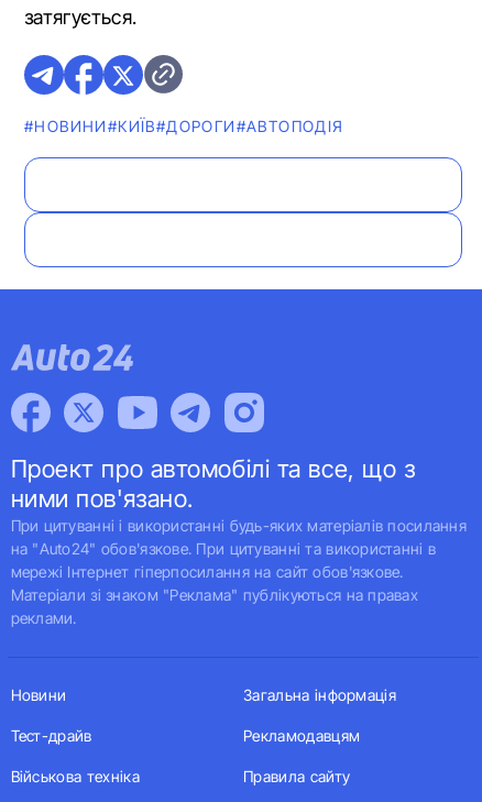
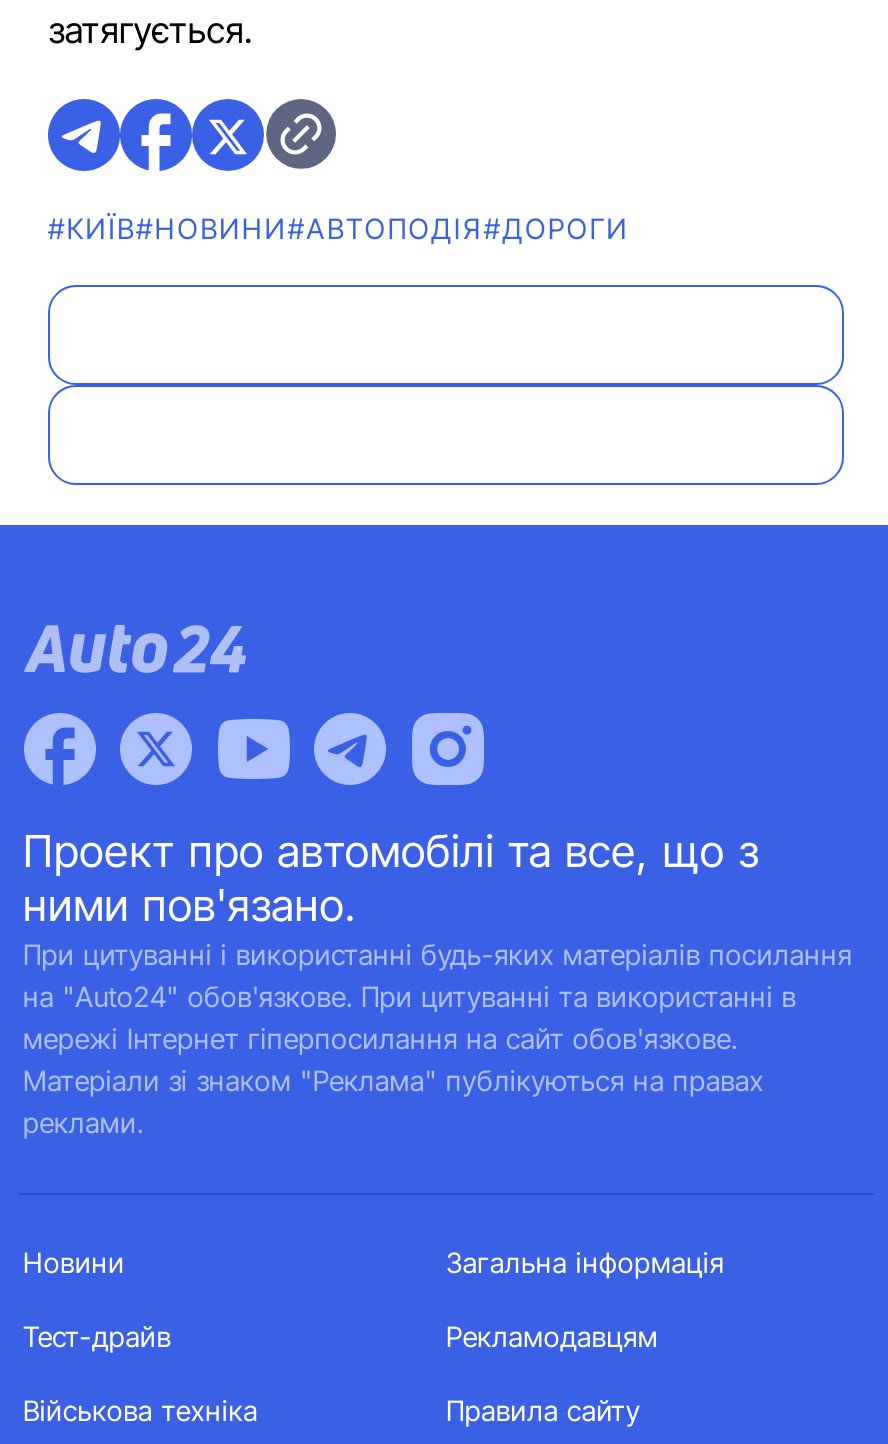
- #НОВИНИ#КИЇВ#ДОРОГИ #АВТОПОДІЯ
+ #КИЇВ#НОВИНИ#АВТОПОДІЯ #ДОРОГИ
